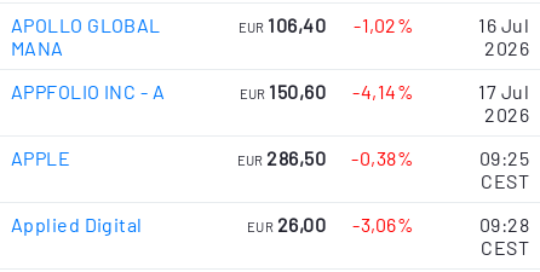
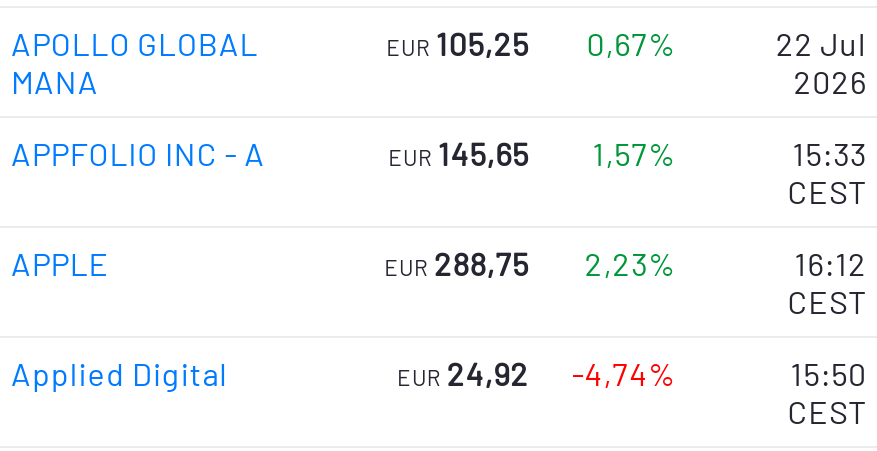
- EUR 106,40
+ EUR 105,25

- -1,02%
+ 0,67%

- 16 Jul
+ 22 Jul

- EUR 150,60
- -4,14%
- 17 Jul
- 2026
+ EUR 145,65
+ 1,57%
+ 15:33
+ CEST

- EUR 286,50
+ EUR 288,75

- -0,38%
+ 2,23%

- 09:25
+ 16:12

- EUR 26,00
+ EUR 24,92

- -3,06%
+ -4,74%

- 09:28
+ 15:50
